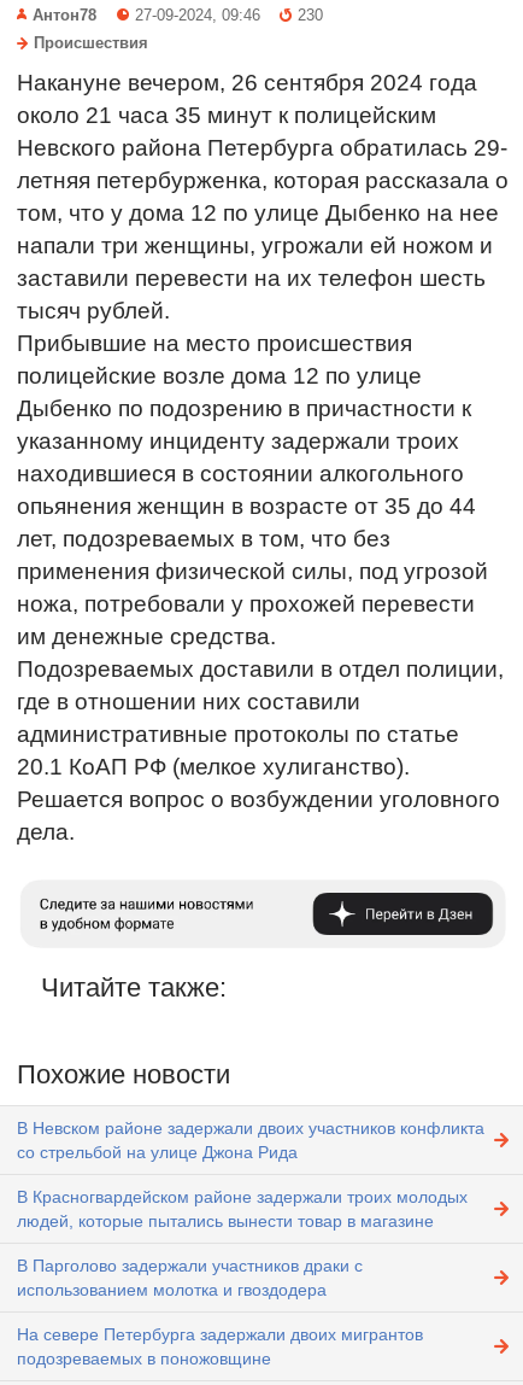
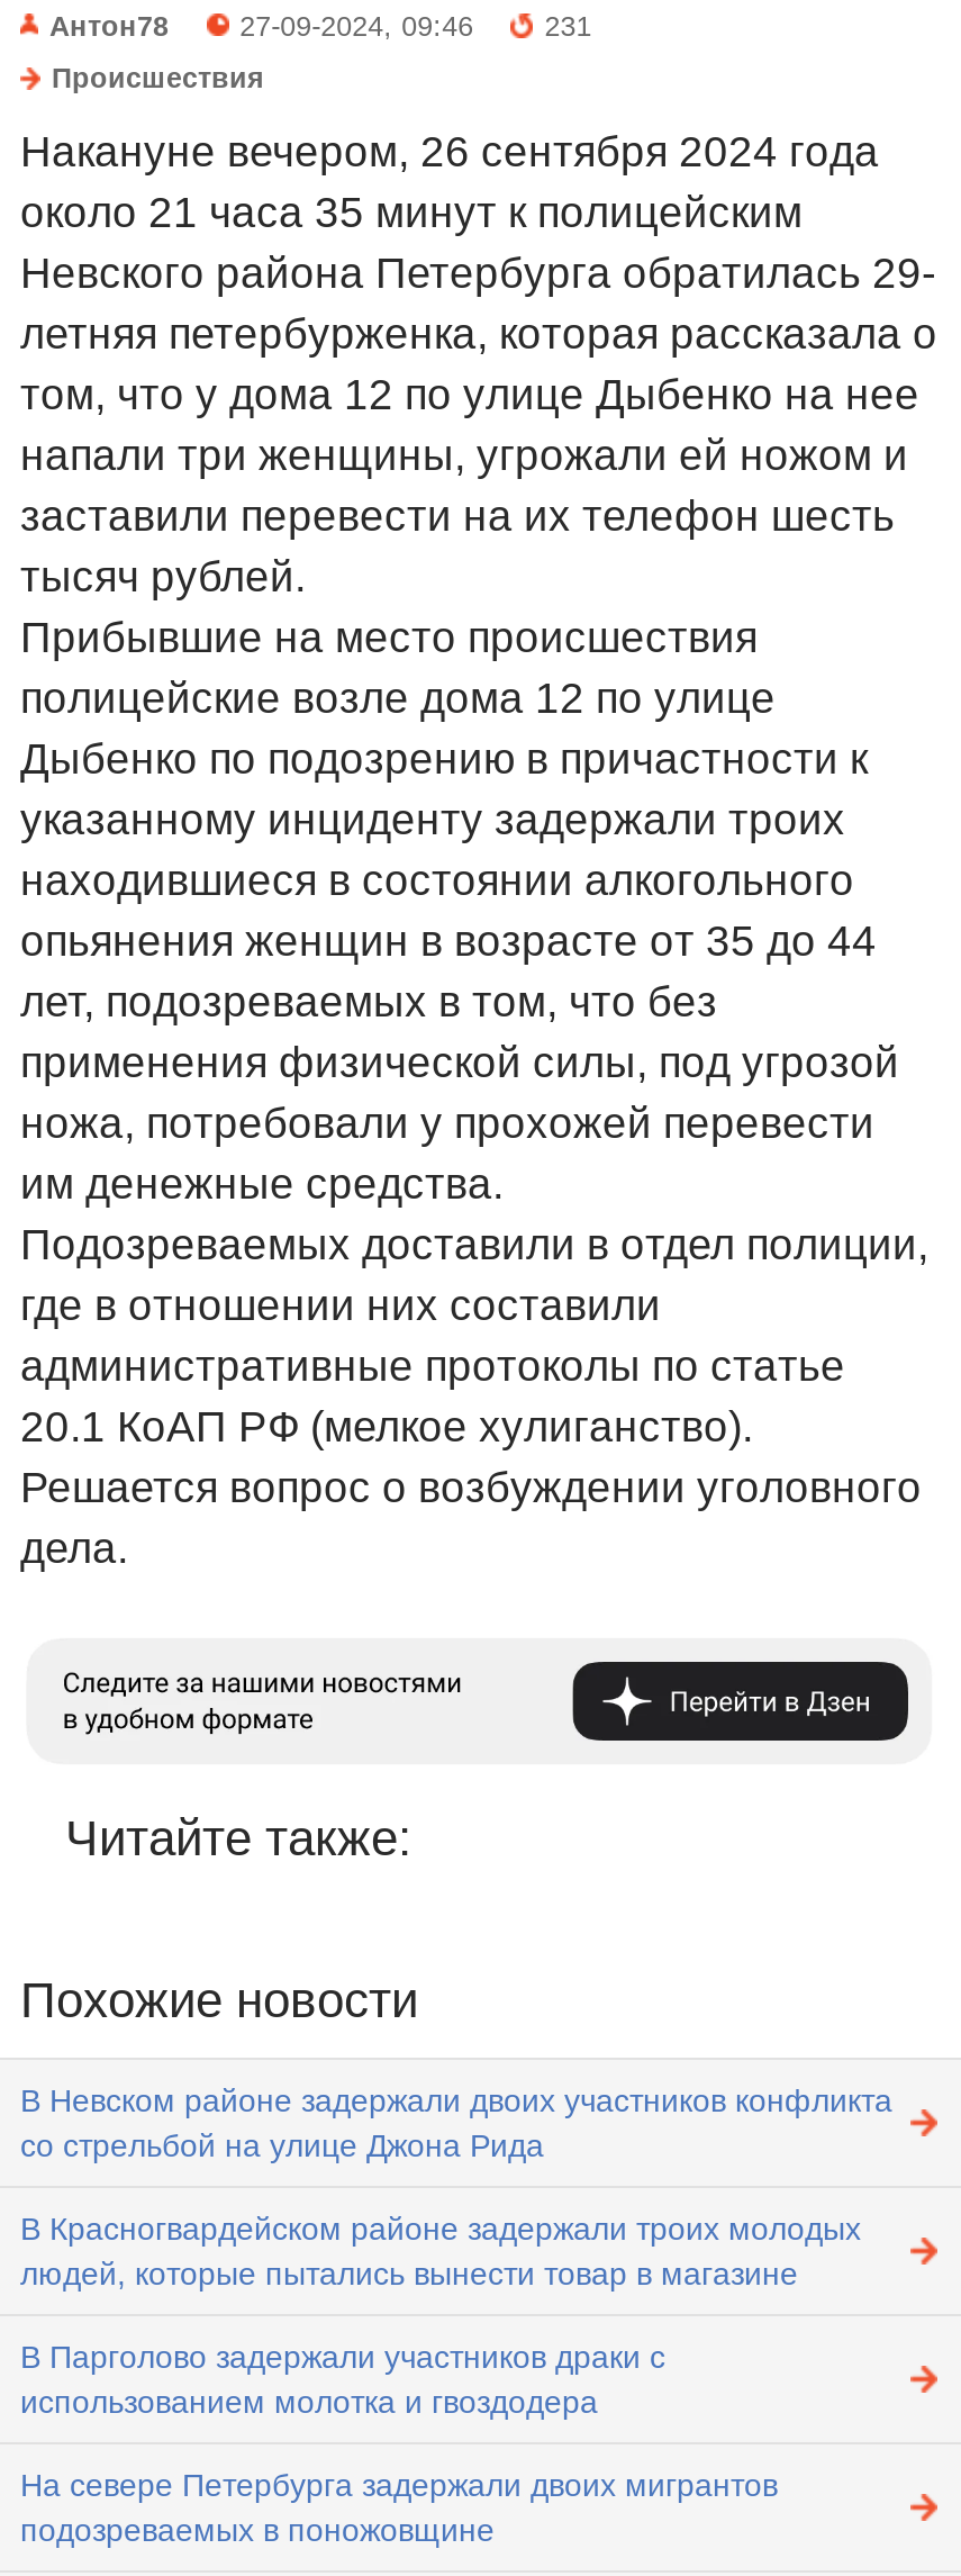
- 230
+ 231
